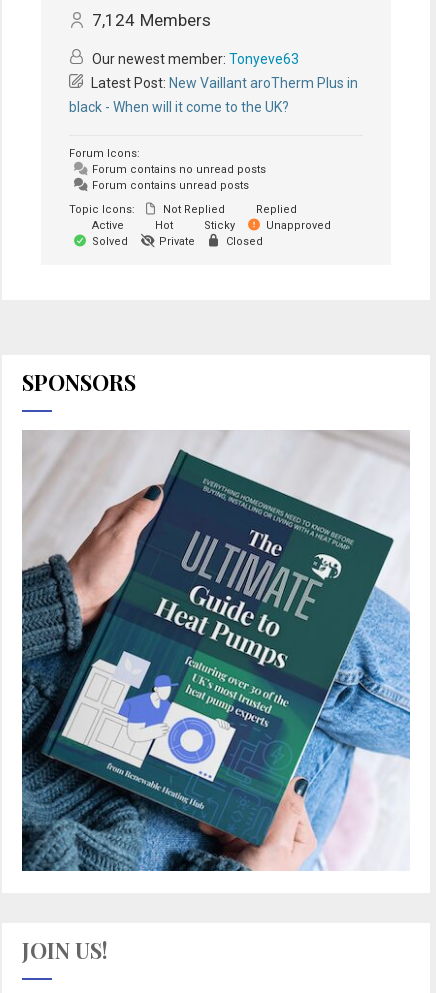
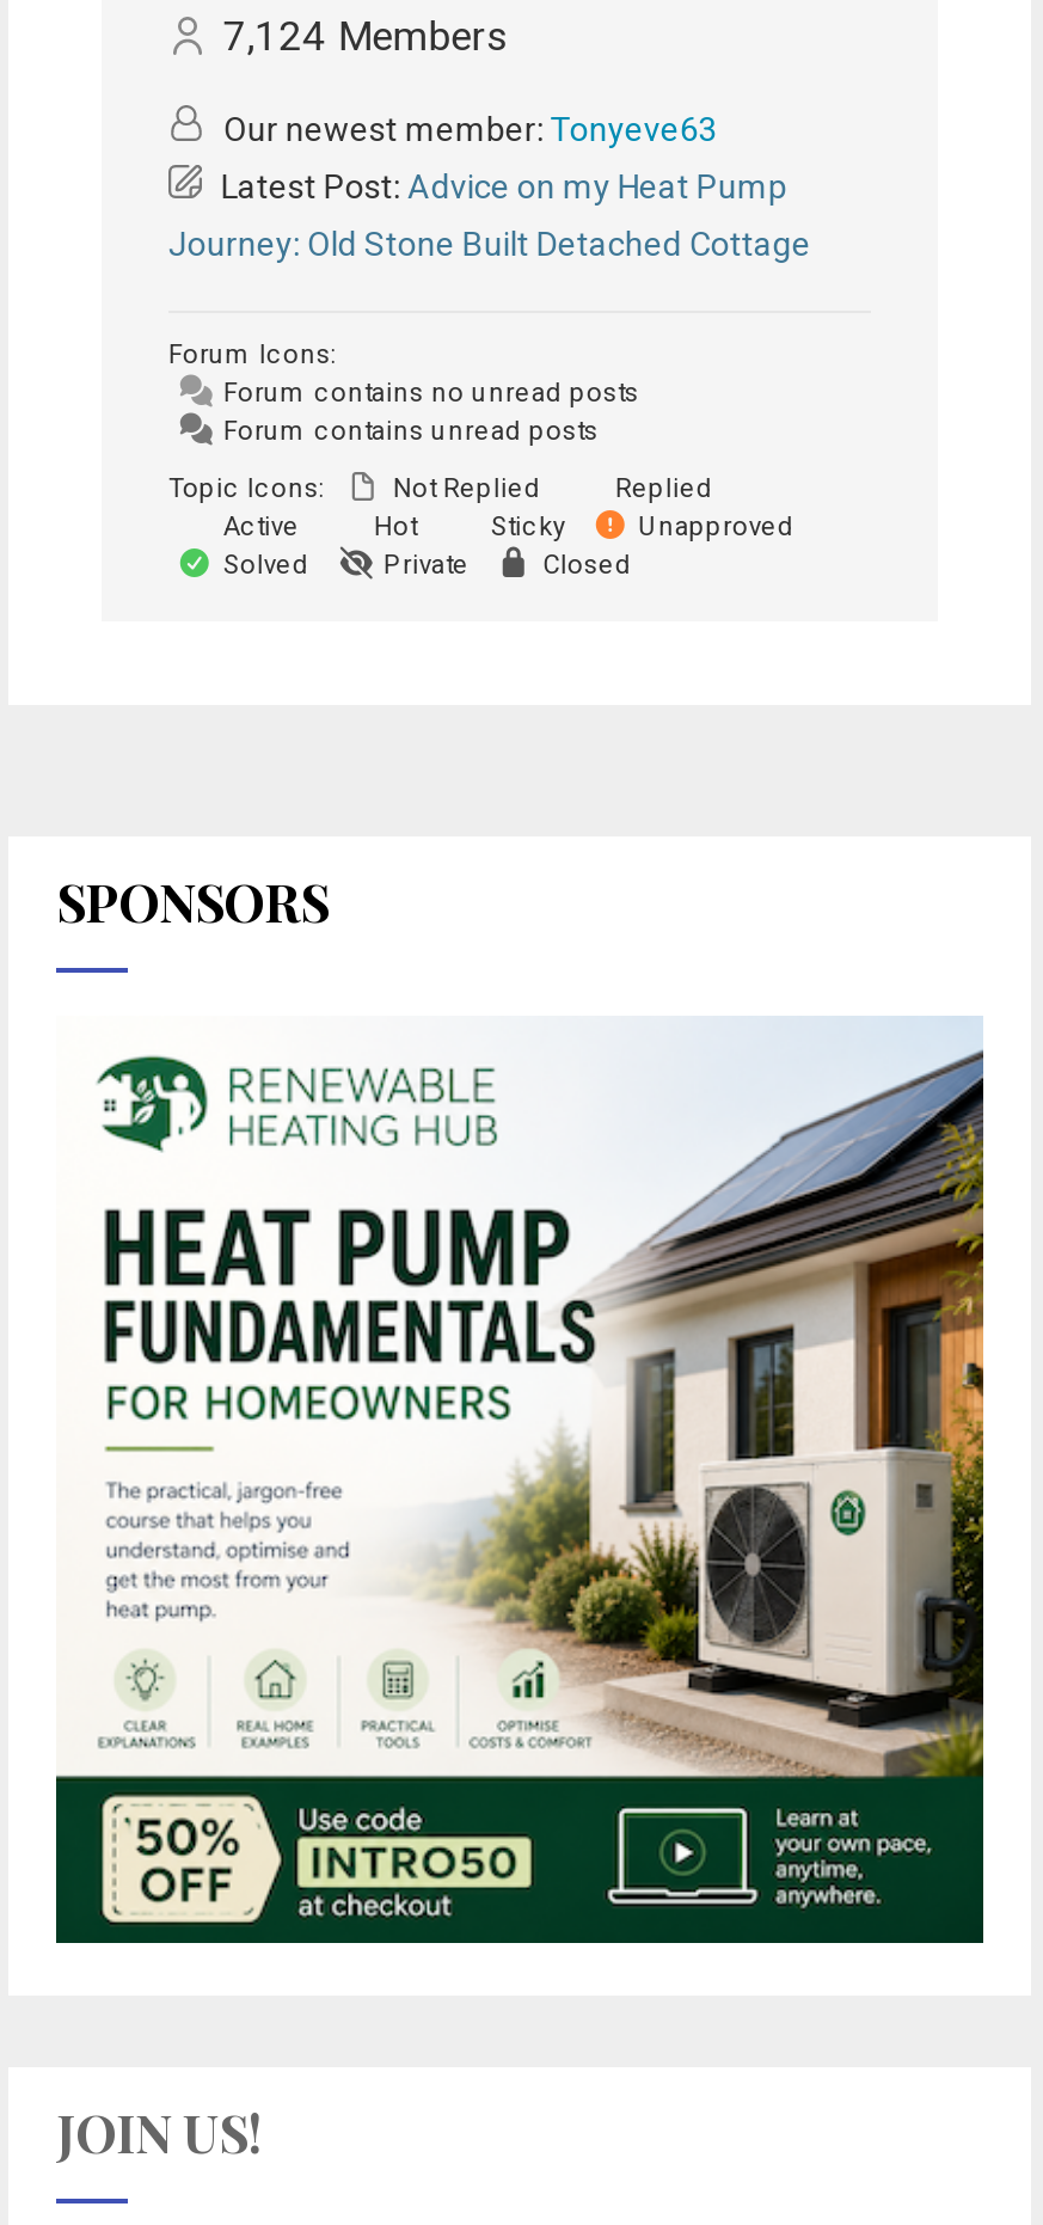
- Latest Post: New Vaillant aroTherm Plus in
+ Latest Post: Advice on my Heat Pump

- black - When will it come to the UK?
+ Journey: Old Stone Built Detached Cottage

- [image]
+ [image]
